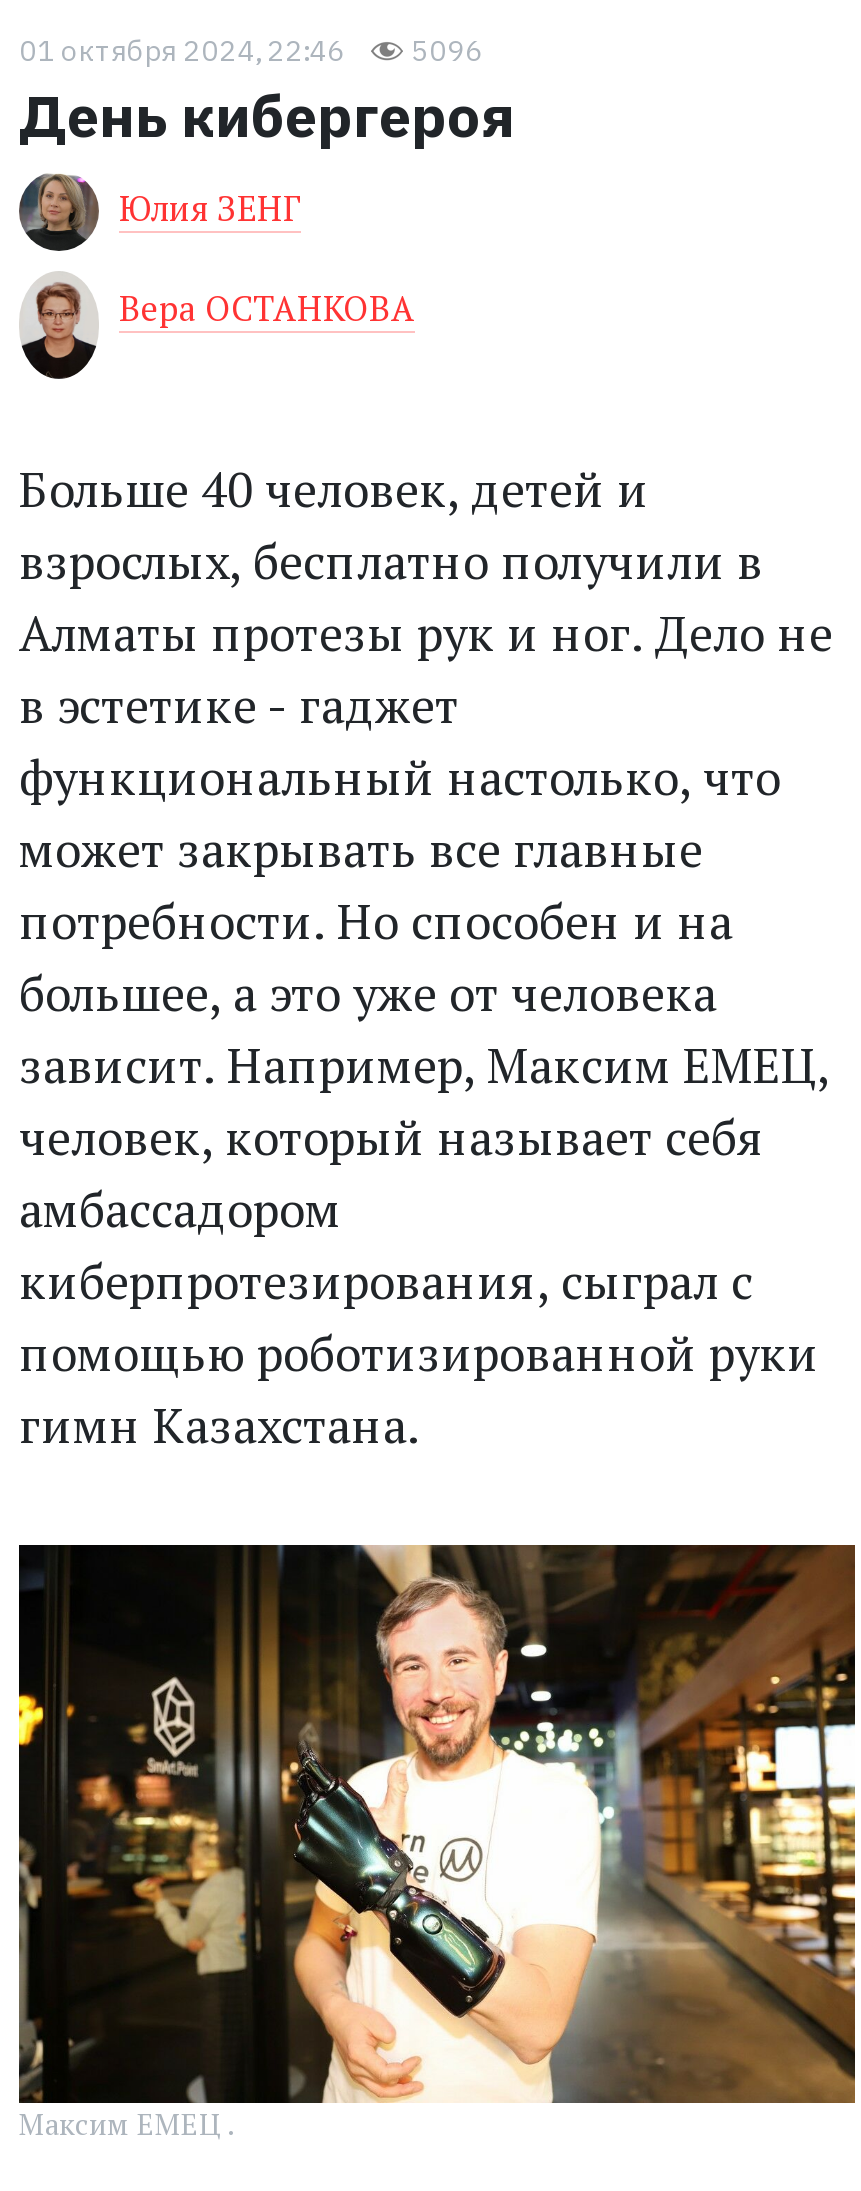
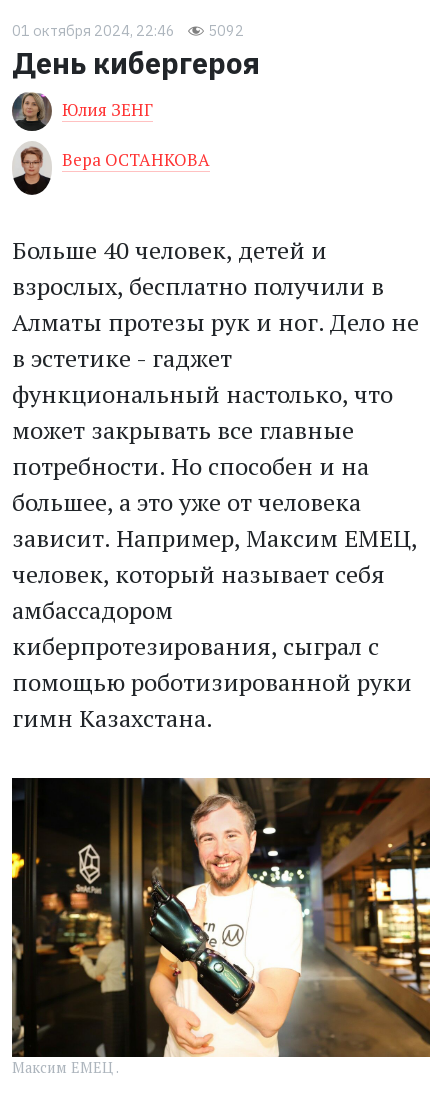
- 01 октября 2024, 22:46 5096
+ 01 октября 2024, 22:46 5092
